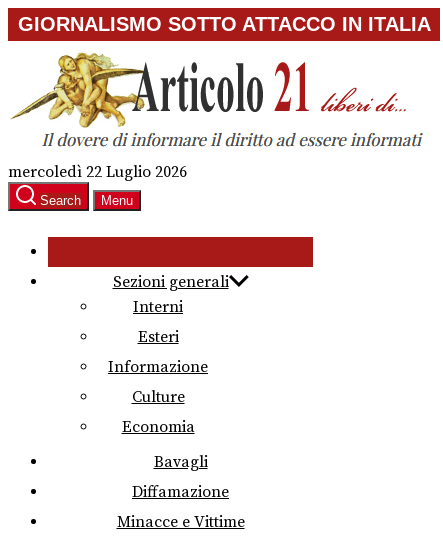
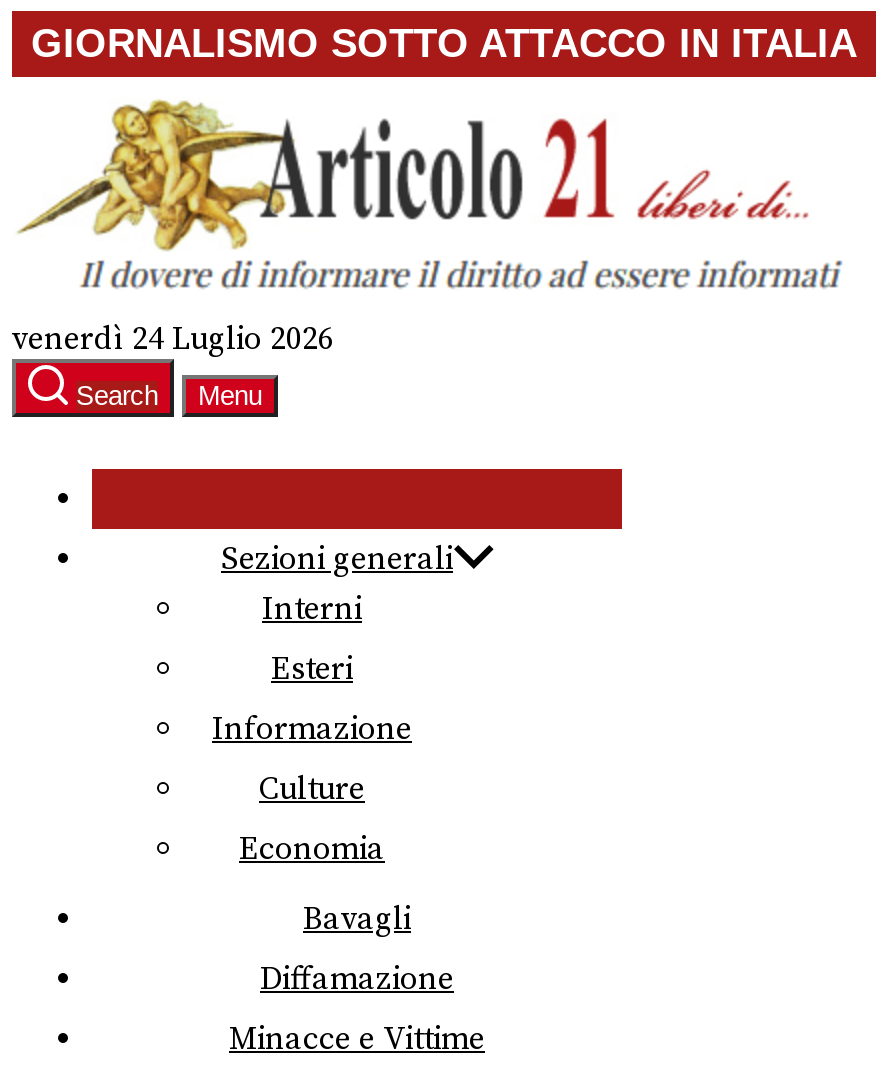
- mercoledì 22 Luglio 2026
+ venerdì 24 Luglio 2026
